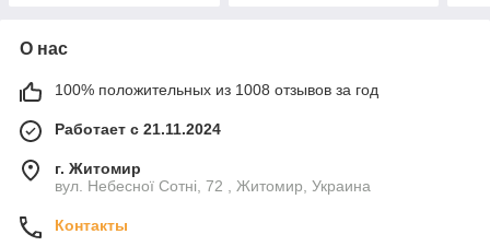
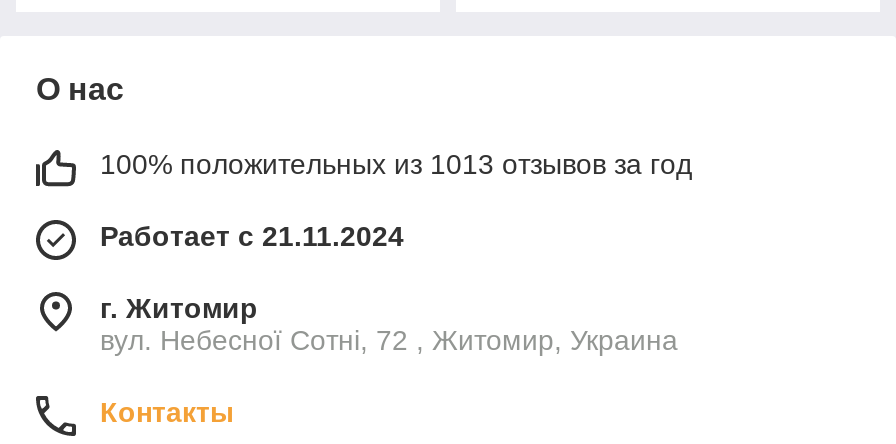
- 100% положительных из 1008 отзывов за год
+ 100% положительных из 1013 отзывов за год
